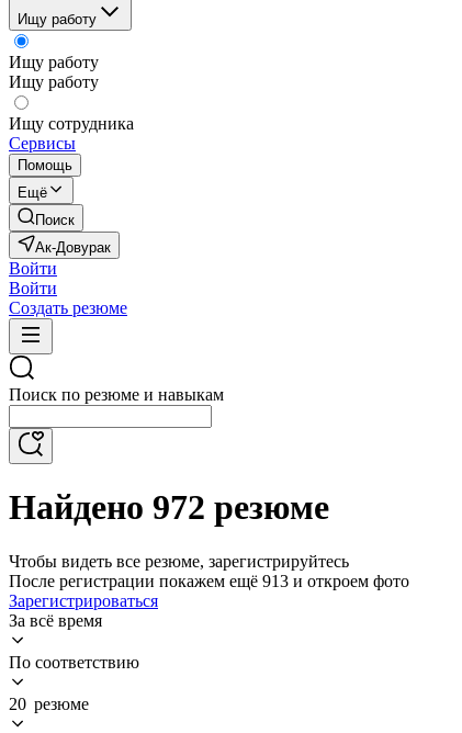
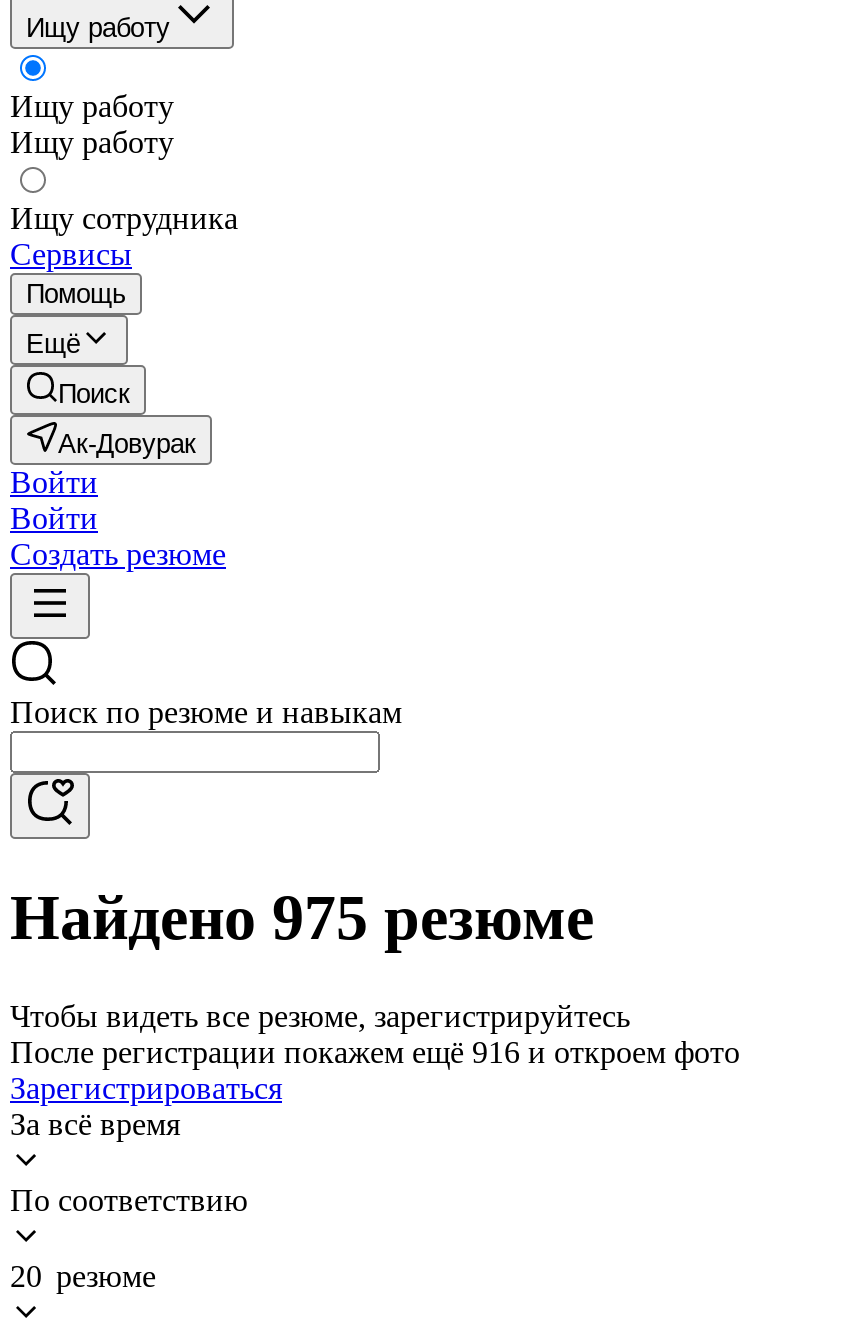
- Найдено 972 резюме
+ Найдено 975 резюме

- После регистрации покажем ещё 913 и откроем фото
+ После регистрации покажем ещё 916 и откроем фото
